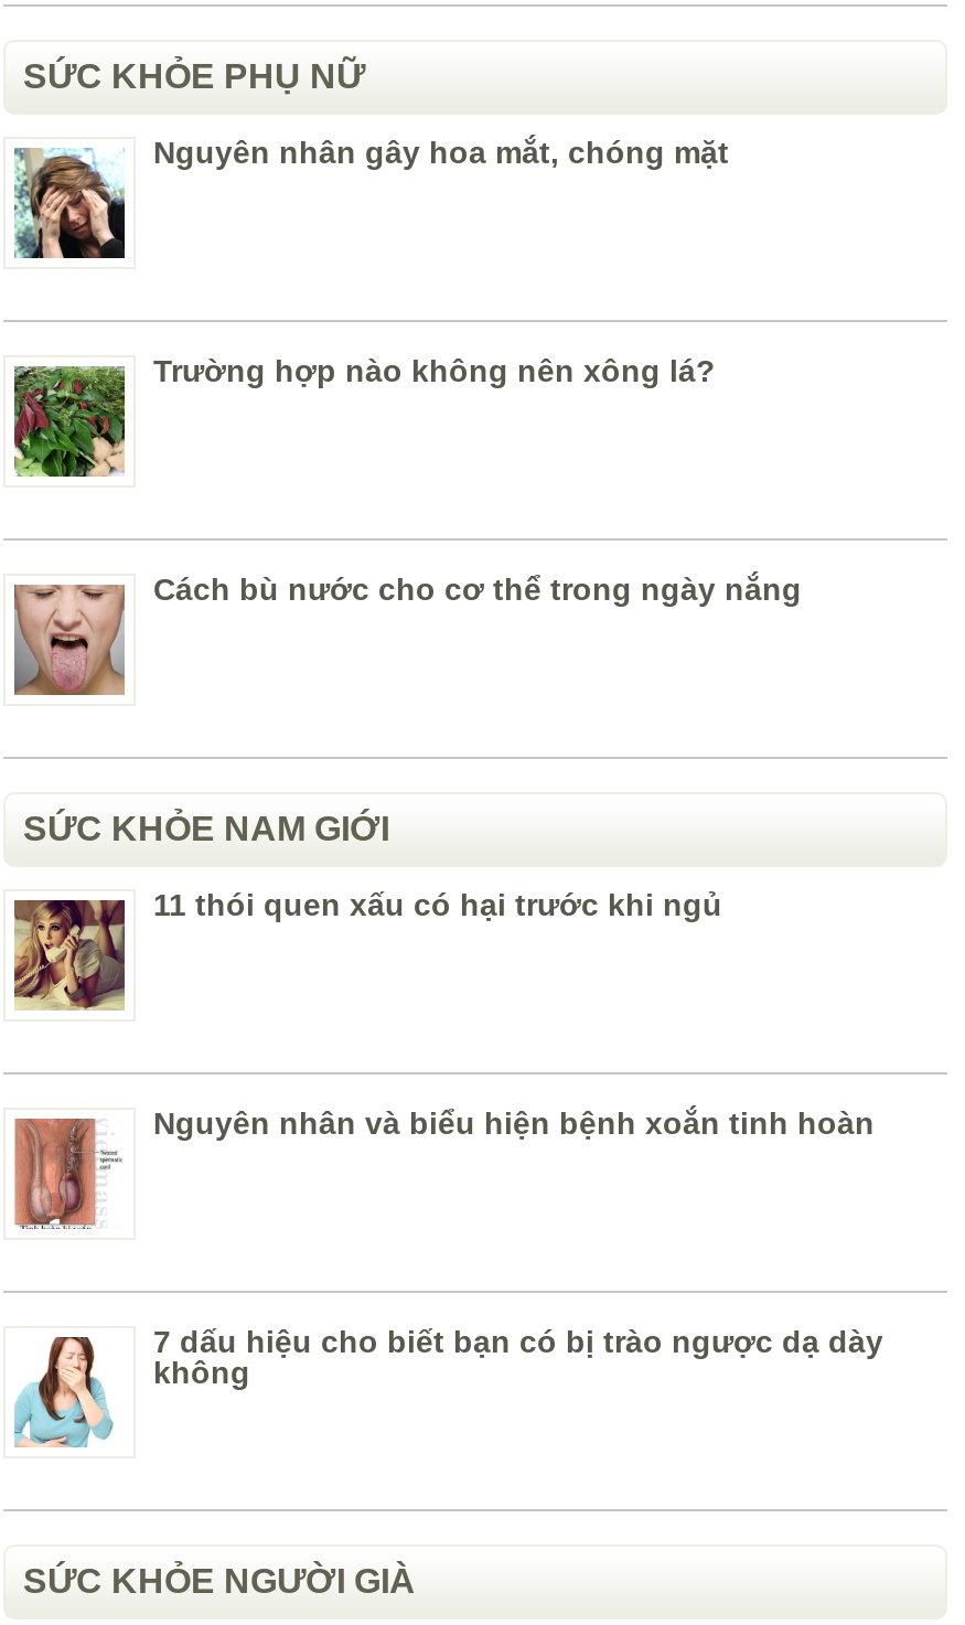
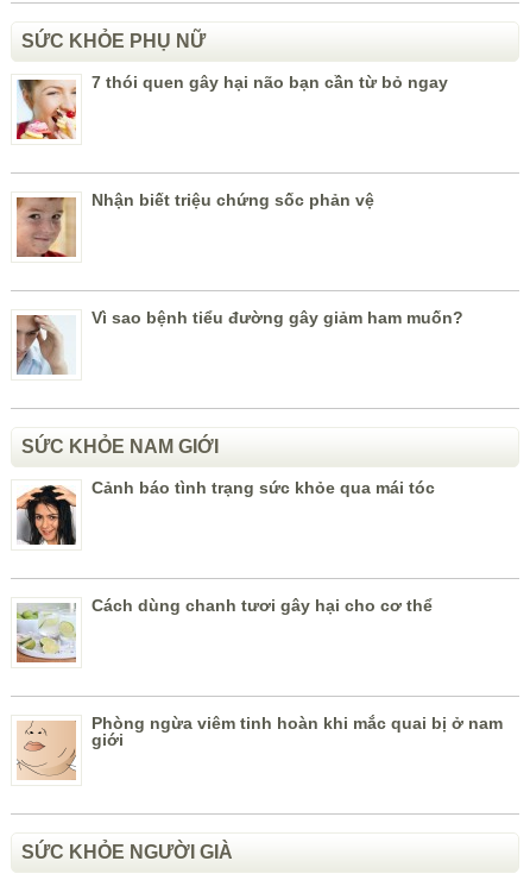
- [image]
- Nguyên nhân gây hoa mắt, chóng mặt
+ [image]
+ 7 thói quen gây hại não bạn cần từ bỏ ngay

- [image]
- Trường hợp nào không nên xông lá?
+ [image]
+ Nhận biết triệu chứng sốc phản vệ

- [image]
- Cách bù nước cho cơ thể trong ngày nắng
+ [image]
+ Vì sao bệnh tiểu đường gây giảm ham muốn?

- [image]
- 11 thói quen xấu có hại trước khi ngủ
+ [image]
+ Cảnh báo tình trạng sức khỏe qua mái tóc

- [image]
- Nguyên nhân và biểu hiện bệnh xoắn tinh hoàn
+ [image]
+ Cách dùng chanh tươi gây hại cho cơ thể

- [image]
- 7 dấu hiệu cho biết bạn có bị trào ngược dạ dày
- không
+ [image]
+ Phòng ngừa viêm tinh hoàn khi mắc quai bị ở nam
+ giới
